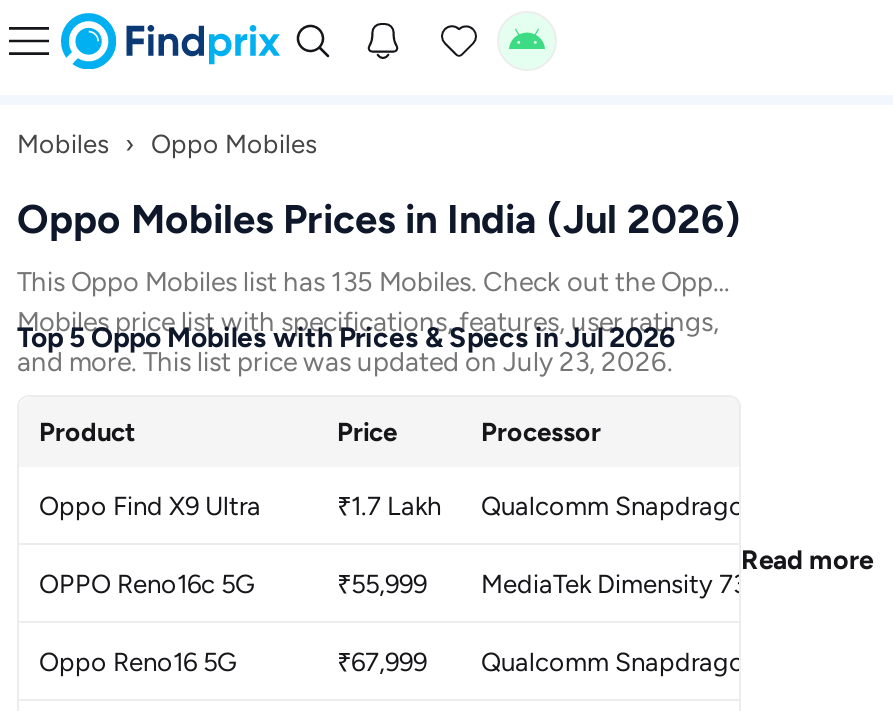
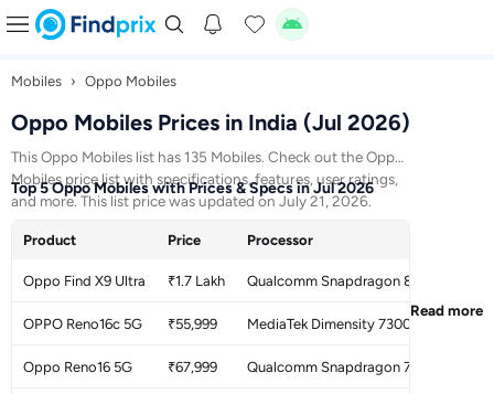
- and more. This list price was updated on July 23, 2026.
+ and more. This list price was updated on July 21, 2026.
